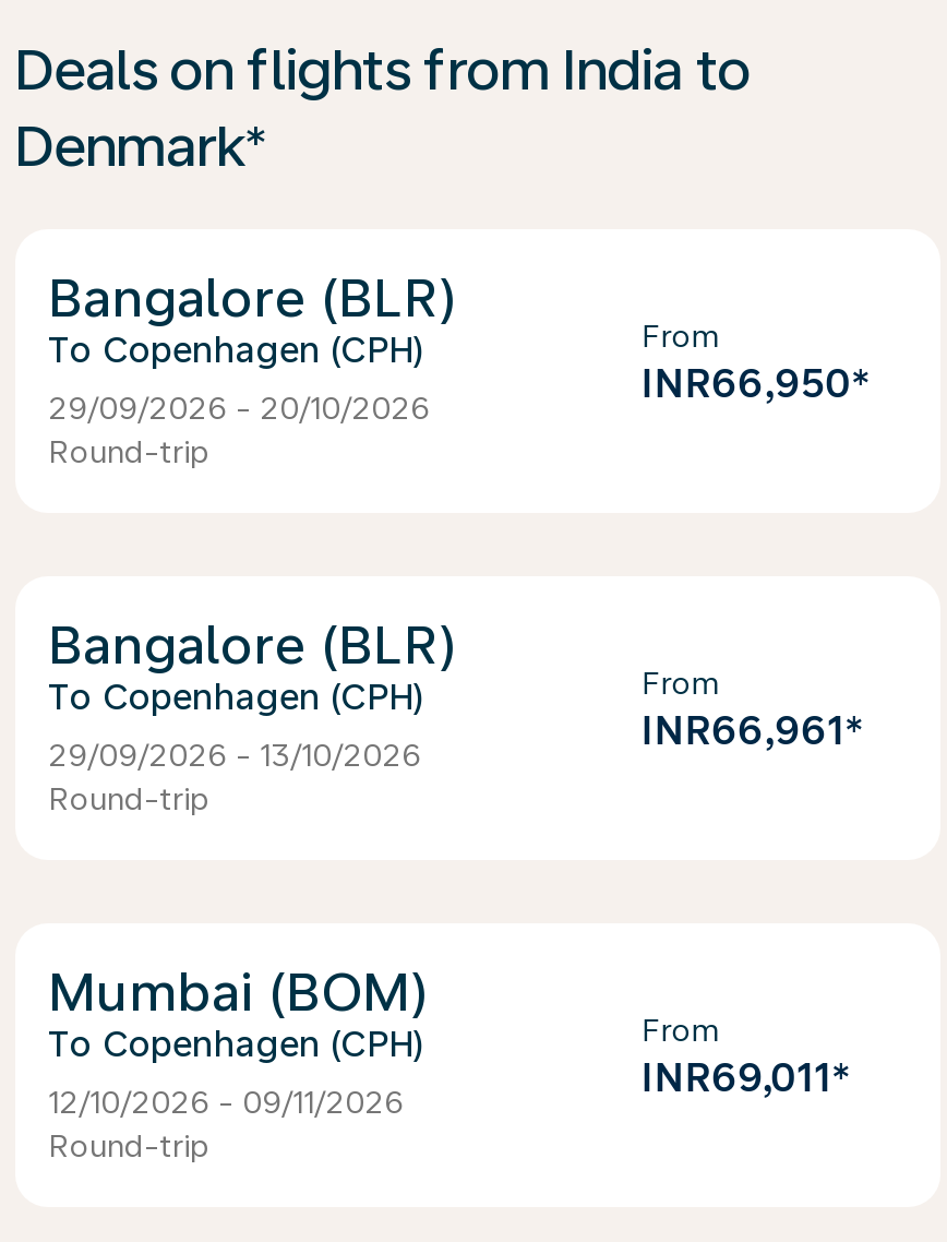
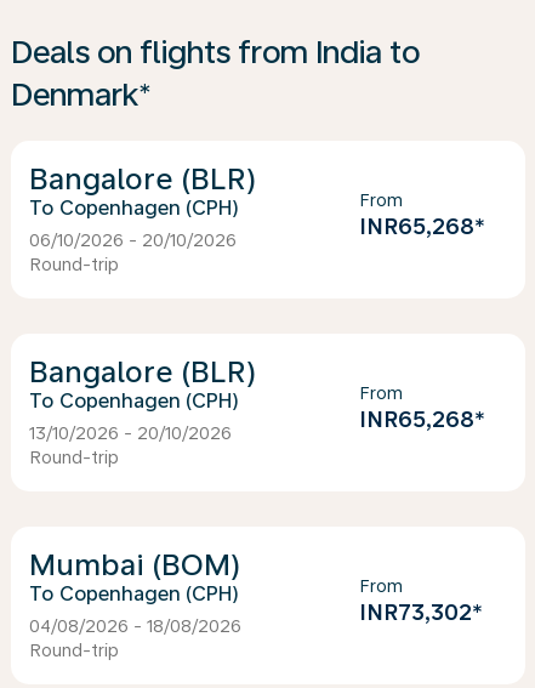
- INR66,950*
+ INR65,268*

- 29/09/2026 - 20/10/2026
+ 06/10/2026 - 20/10/2026

- INR66,961*
+ INR65,268*

- 29/09/2026 - 13/10/2026
+ 13/10/2026 - 20/10/2026

- INR69,011*
+ INR73,302*

- 12/10/2026 - 09/11/2026
+ 04/08/2026 - 18/08/2026
